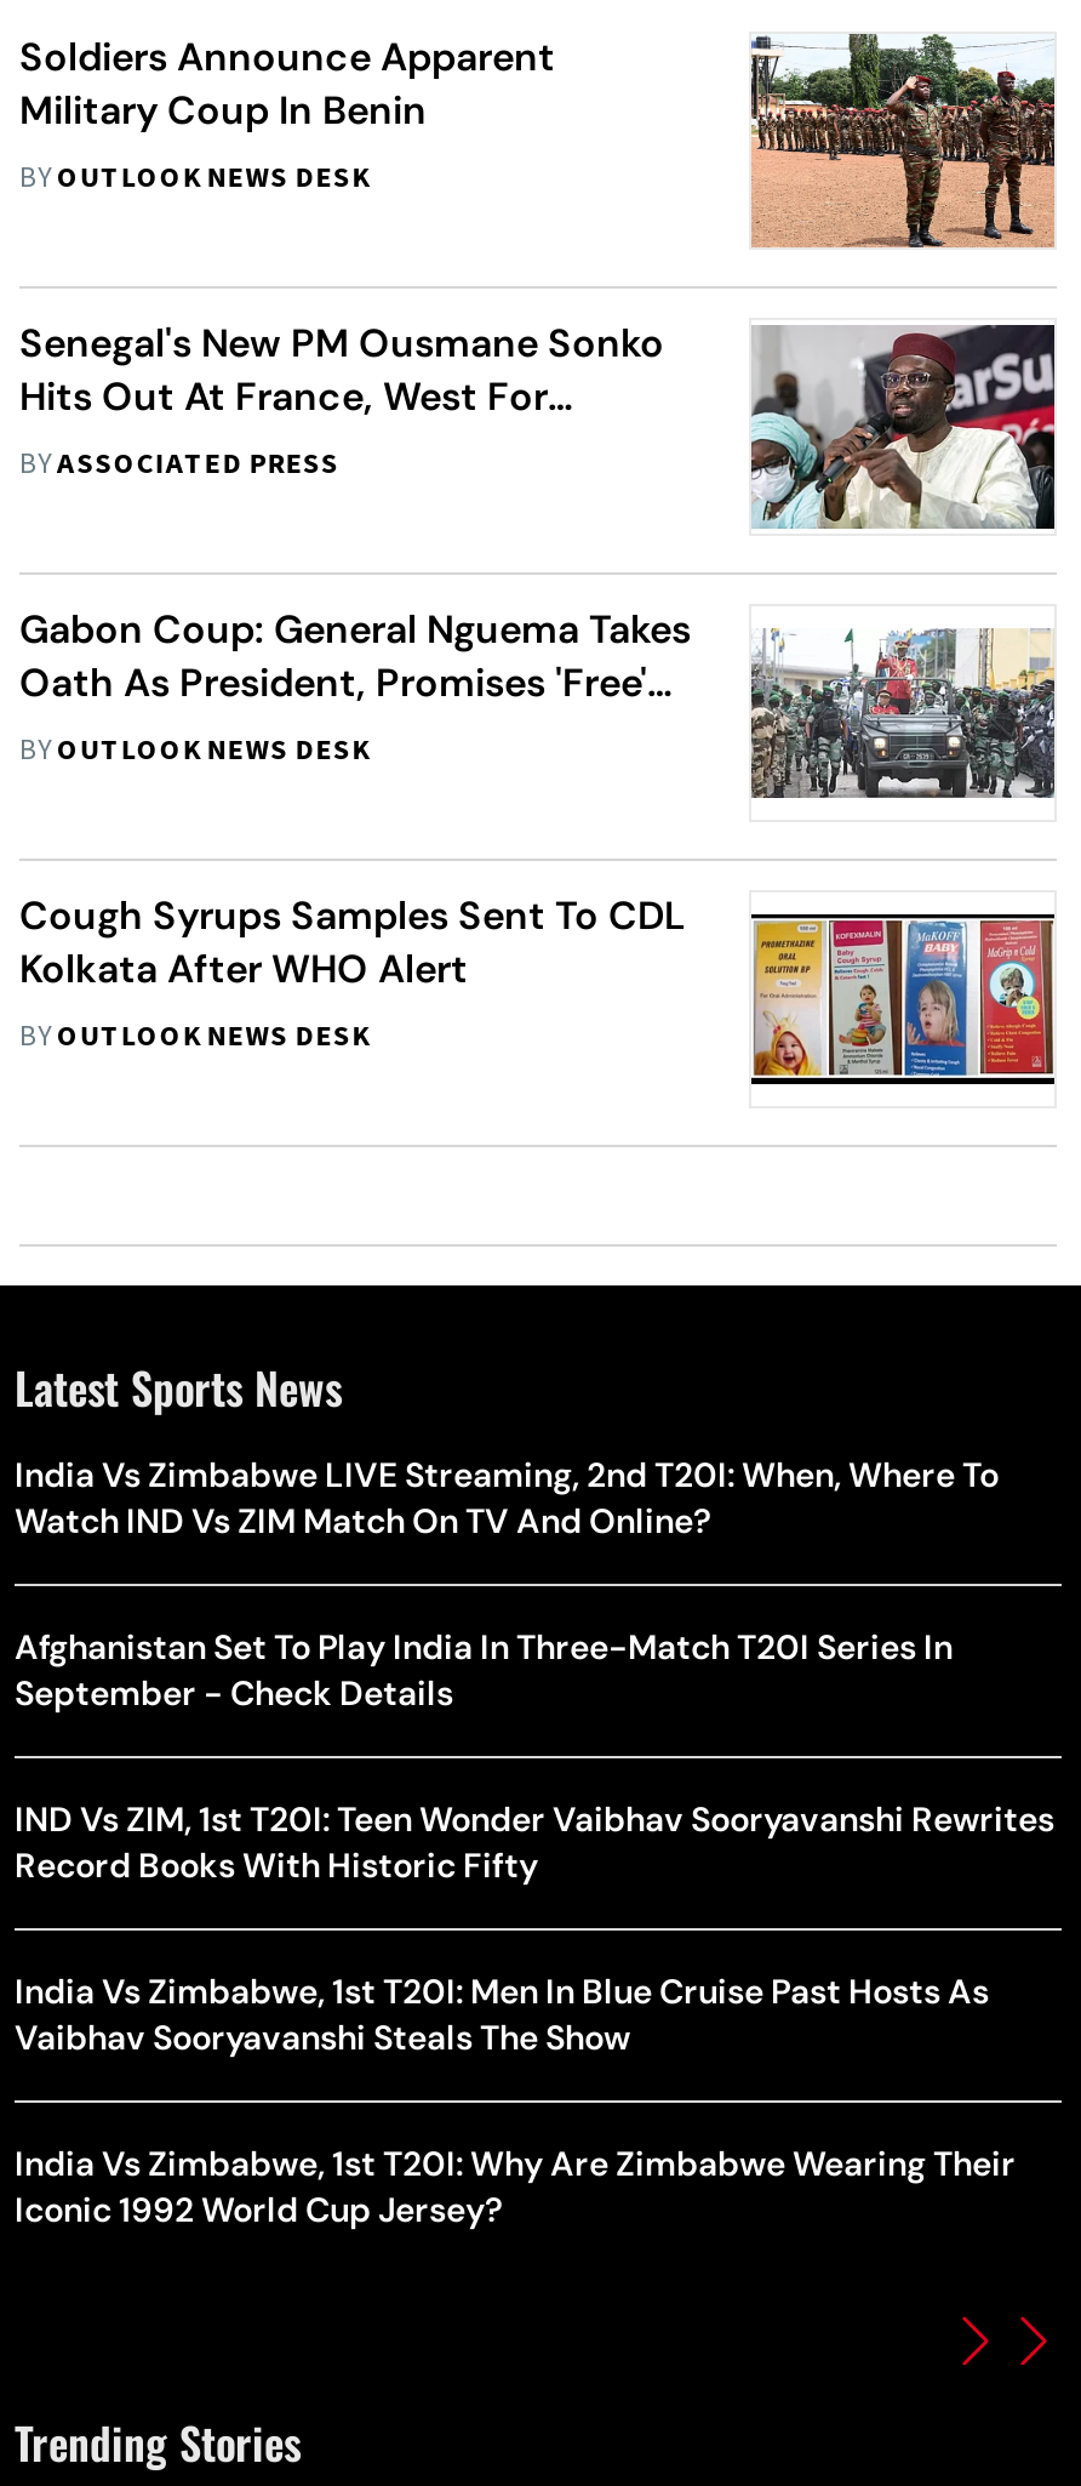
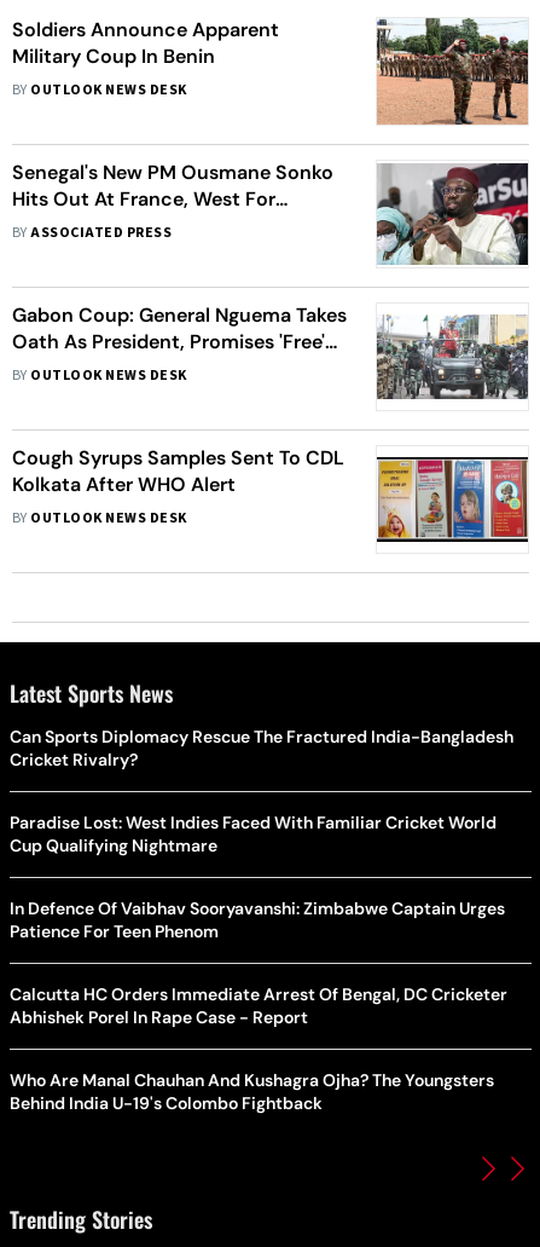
- India Vs Zimbabwe LIVE Streaming, 2nd T20I: When, Where To
- Watch IND Vs ZIM Match On TV And Online?
+ Can Sports Diplomacy Rescue The Fractured India-Bangladesh
+ Cricket Rivalry?

- Afghanistan Set To Play India In Three-Match T20I Series In
- September - Check Details
+ Paradise Lost: West Indies Faced With Familiar Cricket World
+ Cup Qualifying Nightmare

- IND Vs ZIM, 1st T20I: Teen Wonder Vaibhav Sooryavanshi Rewrites
- Record Books With Historic Fifty
+ In Defence Of Vaibhav Sooryavanshi: Zimbabwe Captain Urges
+ Patience For Teen Phenom

- India Vs Zimbabwe, 1st T20I: Men In Blue Cruise Past Hosts As
- Vaibhav Sooryavanshi Steals The Show
+ Calcutta HC Orders Immediate Arrest Of Bengal, DC Cricketer
+ Abhishek Porel In Rape Case - Report

- India Vs Zimbabwe, 1st T20I: Why Are Zimbabwe Wearing Their
- Iconic 1992 World Cup Jersey?
+ Who Are Manal Chauhan And Kushagra Ojha? The Youngsters
+ Behind India U-19's Colombo Fightback
